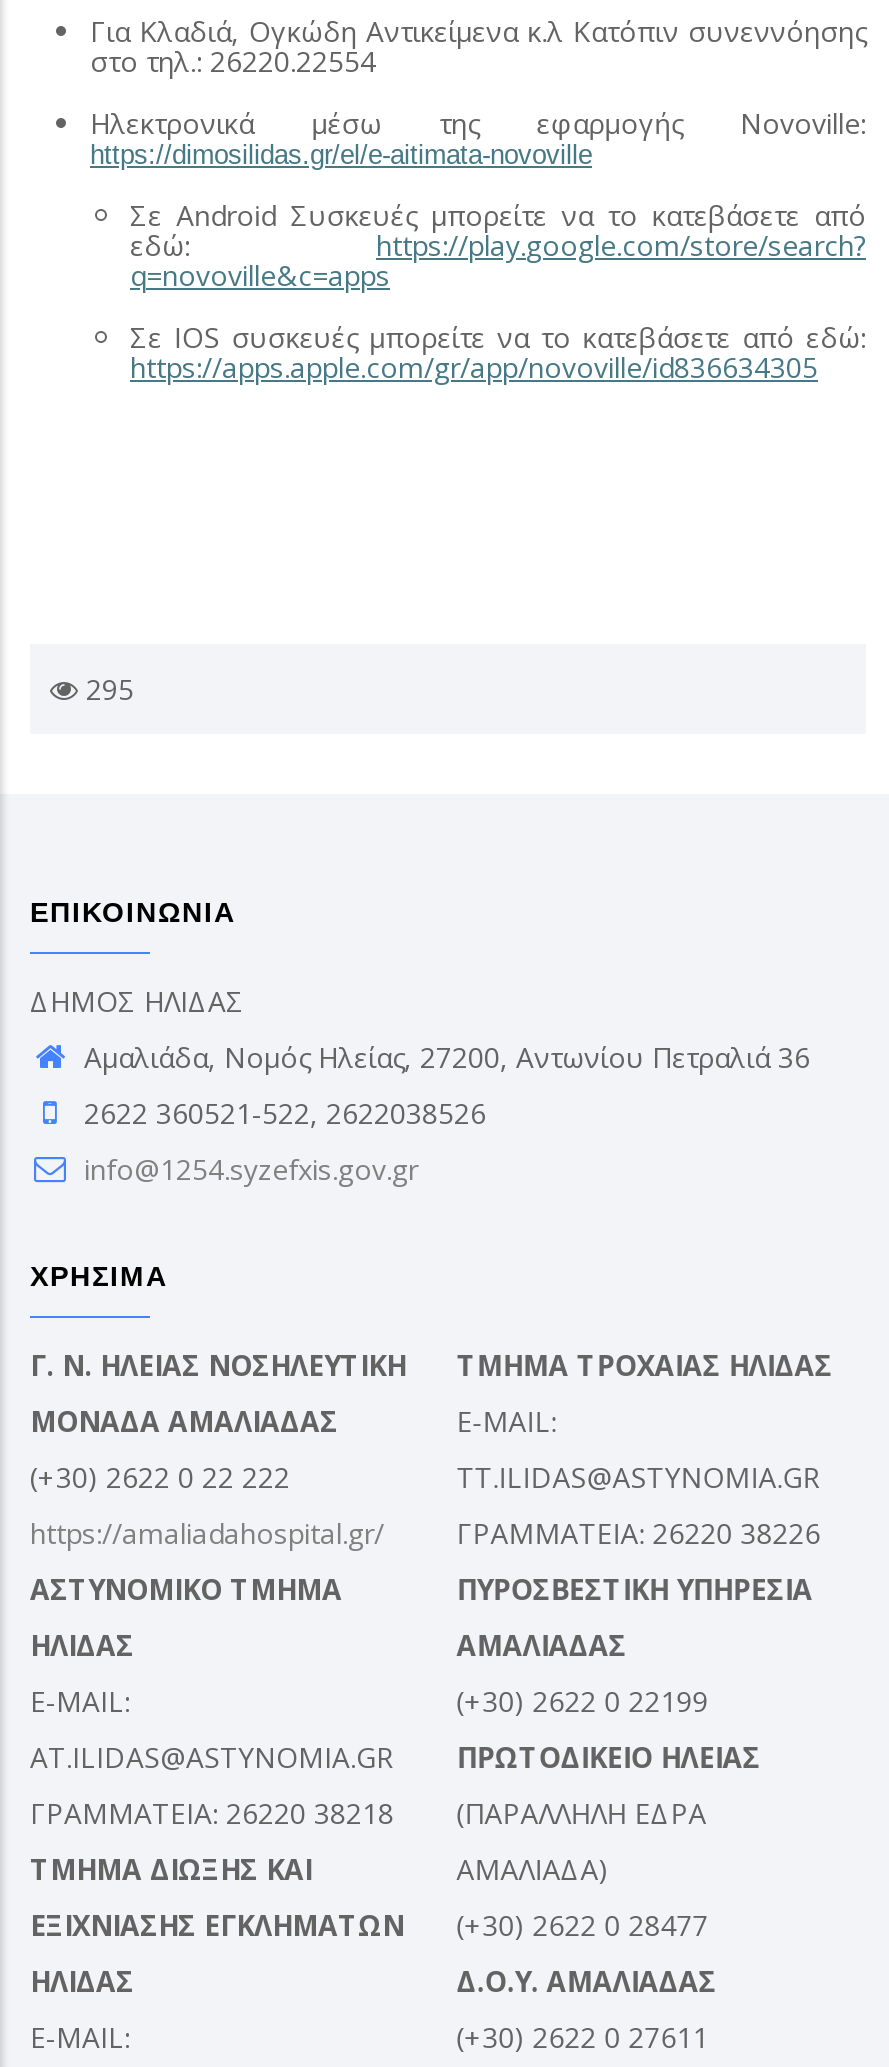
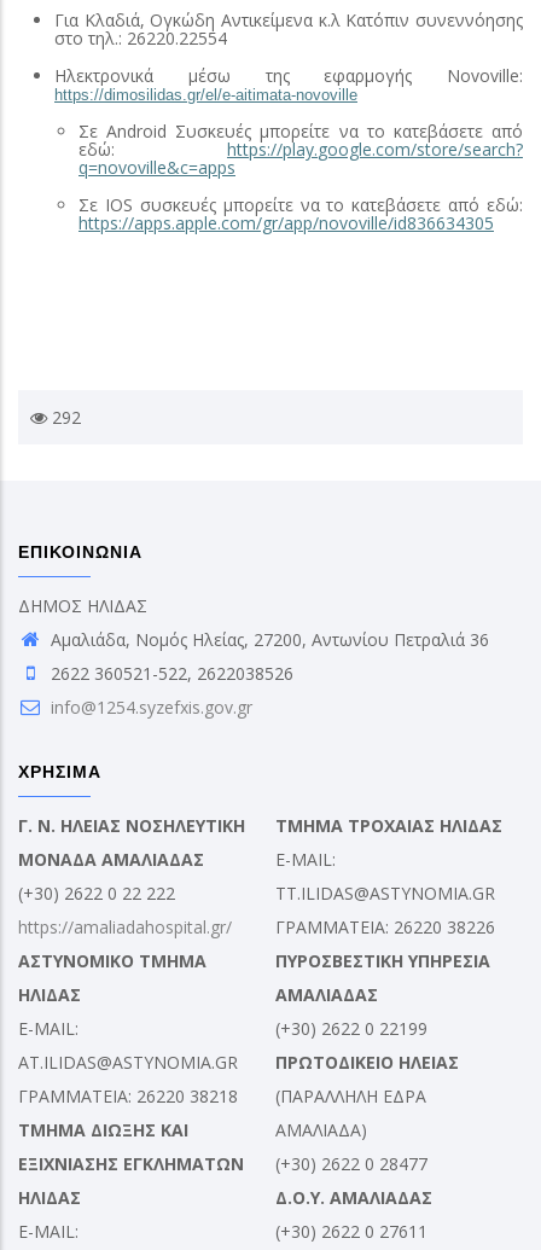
- 295
+ 292
